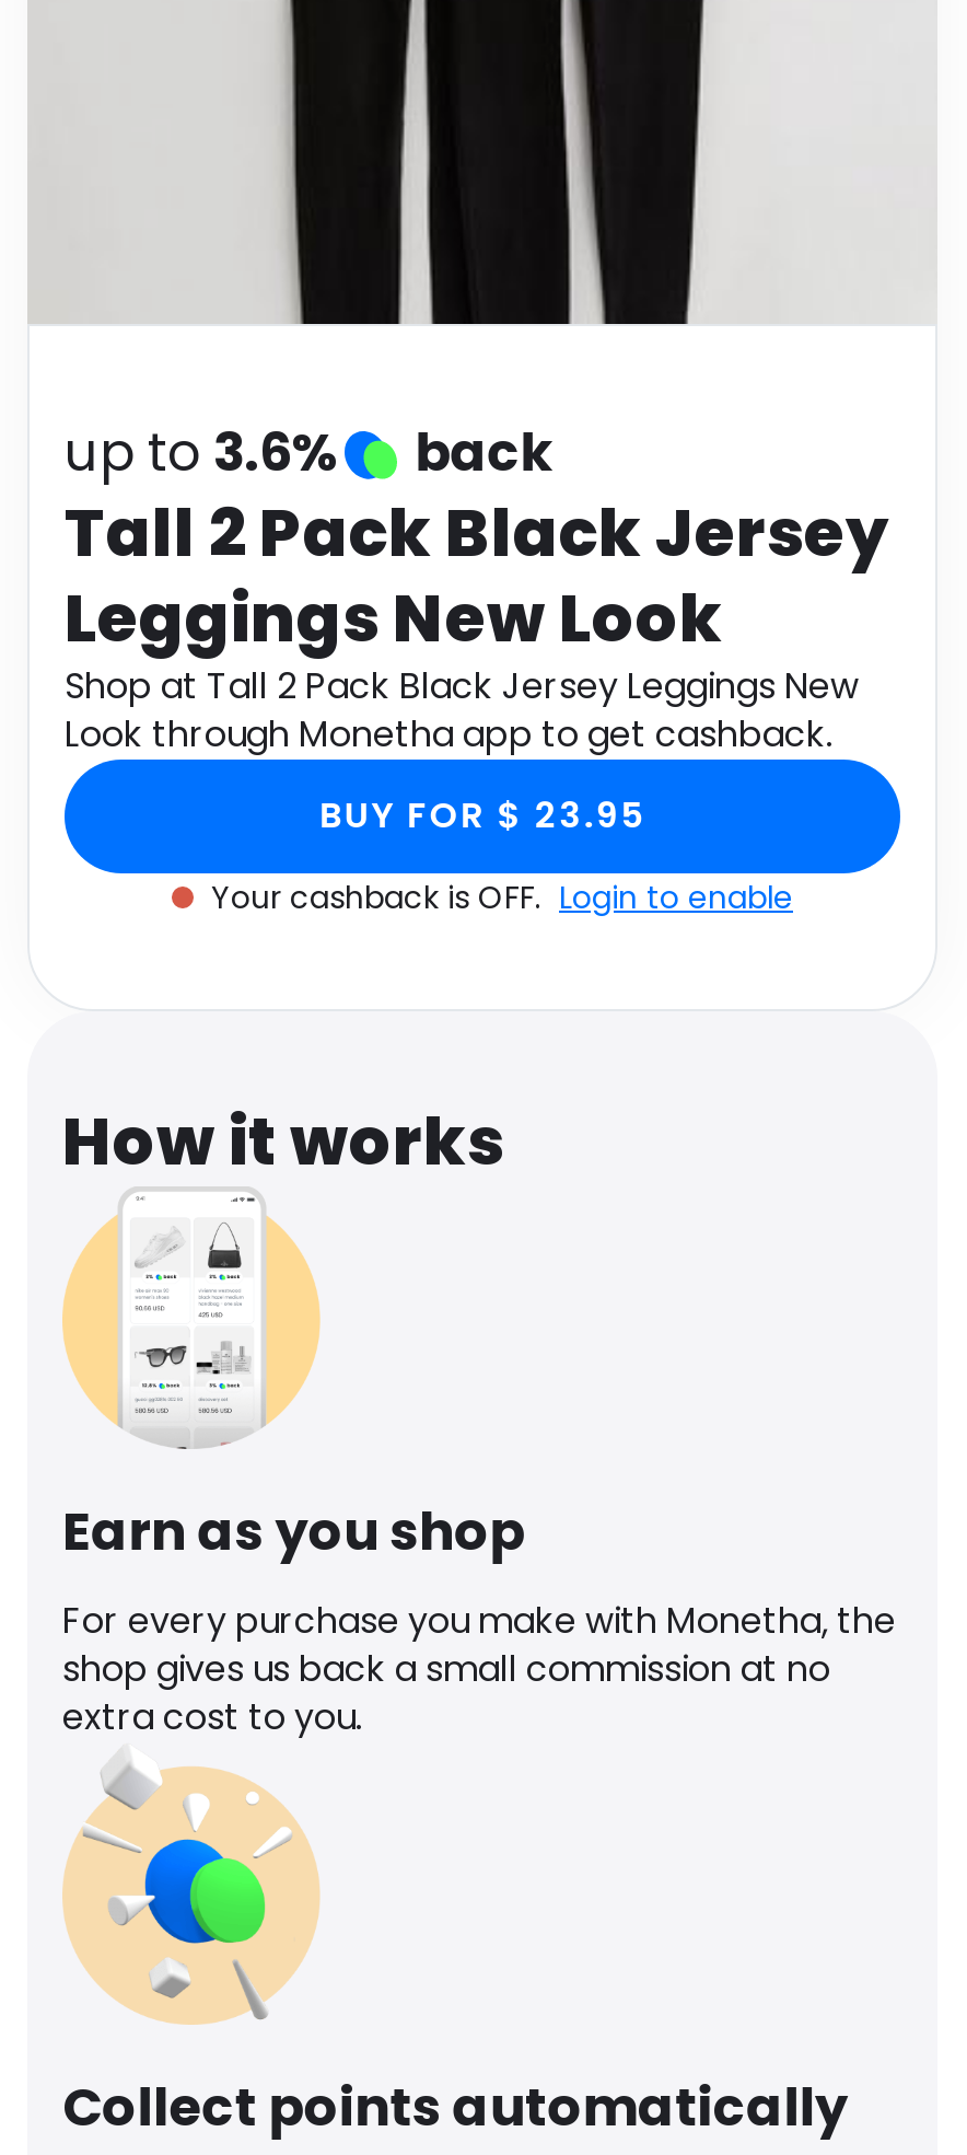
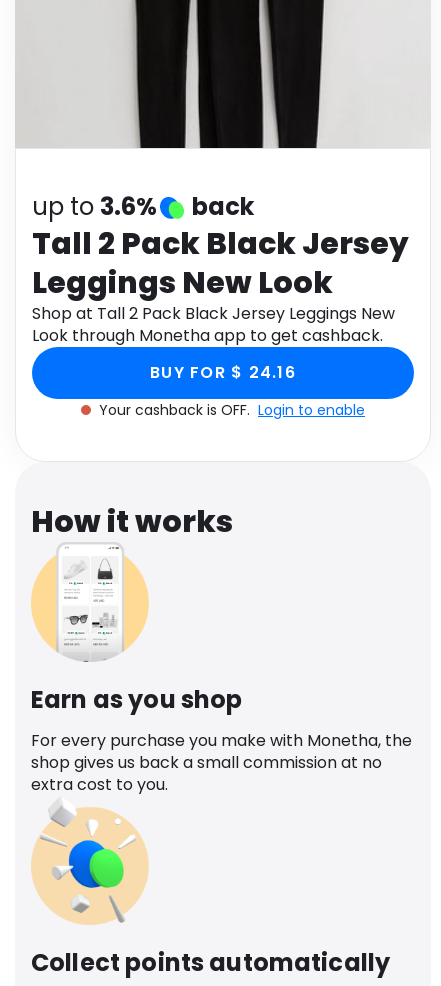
- BUY FOR $ 23.95
+ BUY FOR $ 24.16
